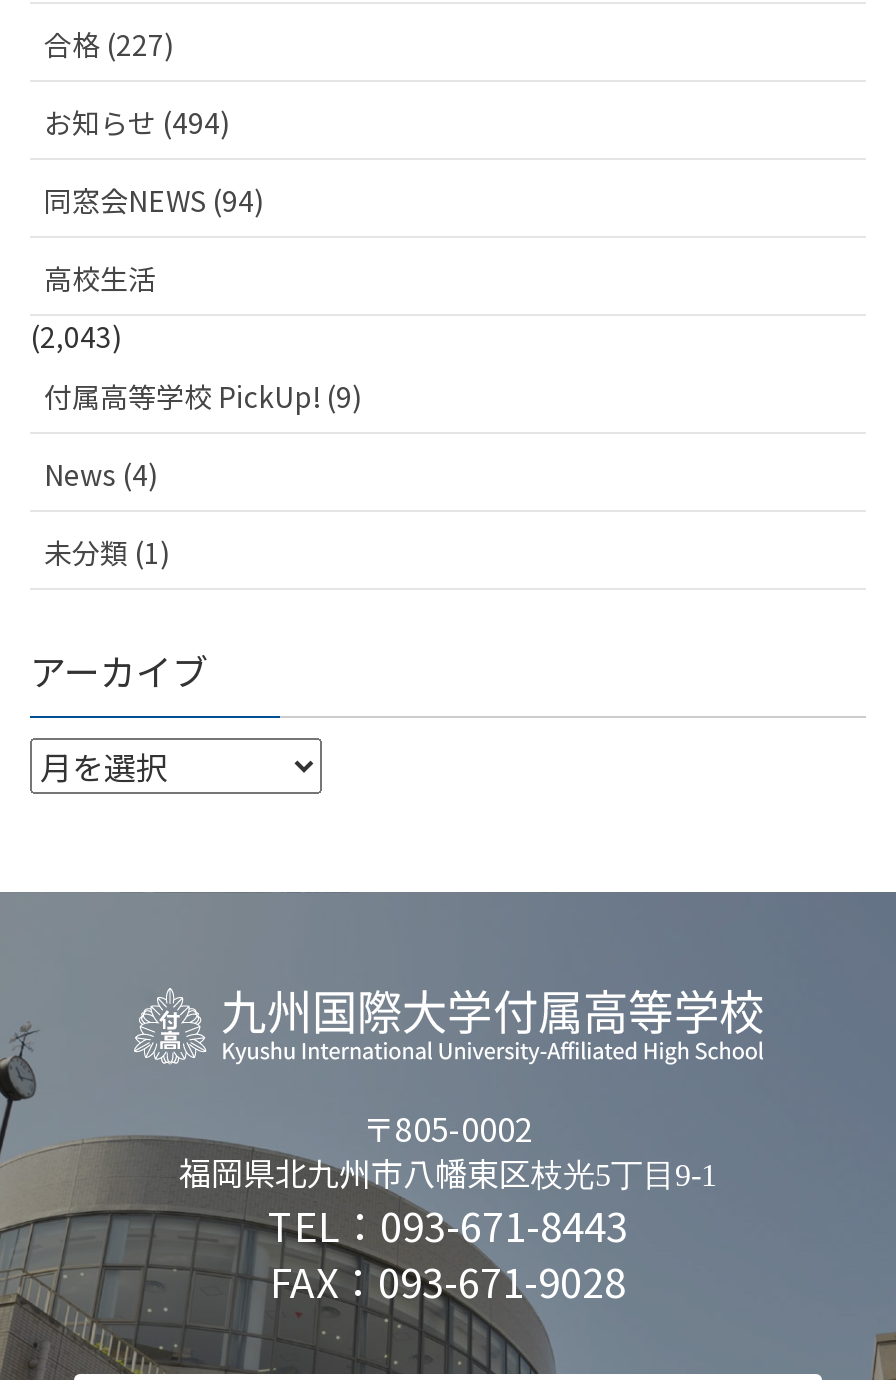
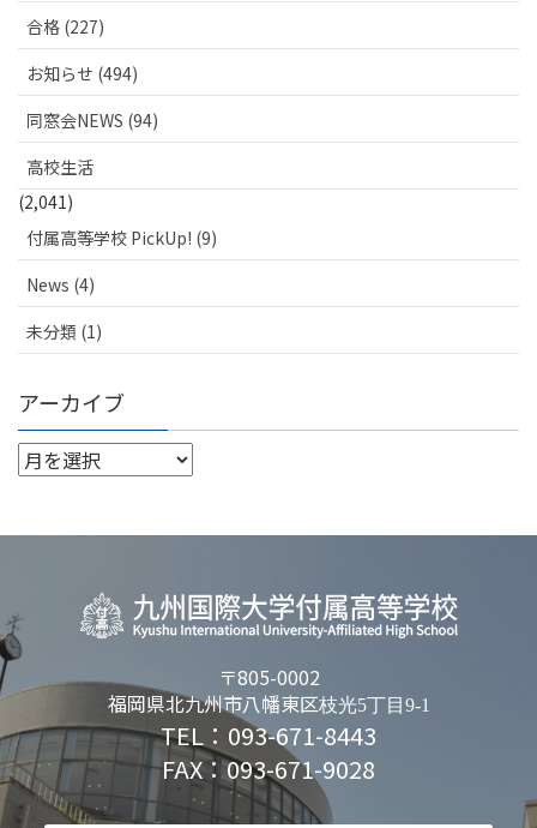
- (2,043)
+ (2,041)
